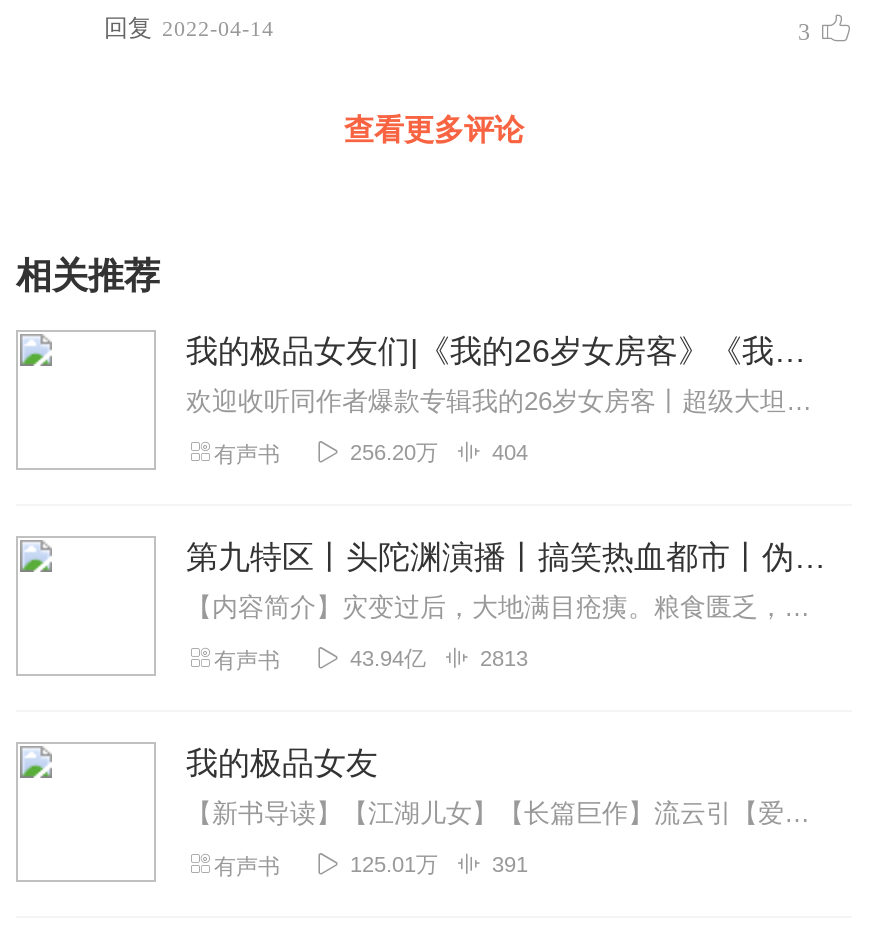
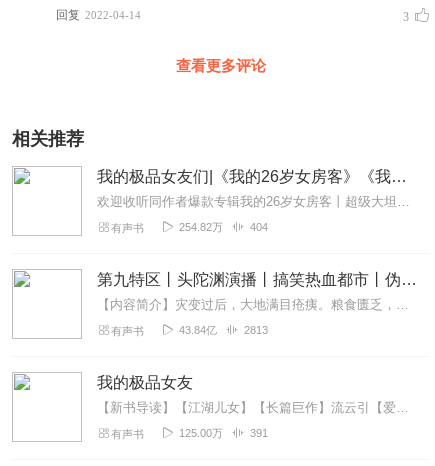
- 256.20万
+ 254.82万

- 43.94亿
+ 43.84亿

- 125.01万
+ 125.00万
